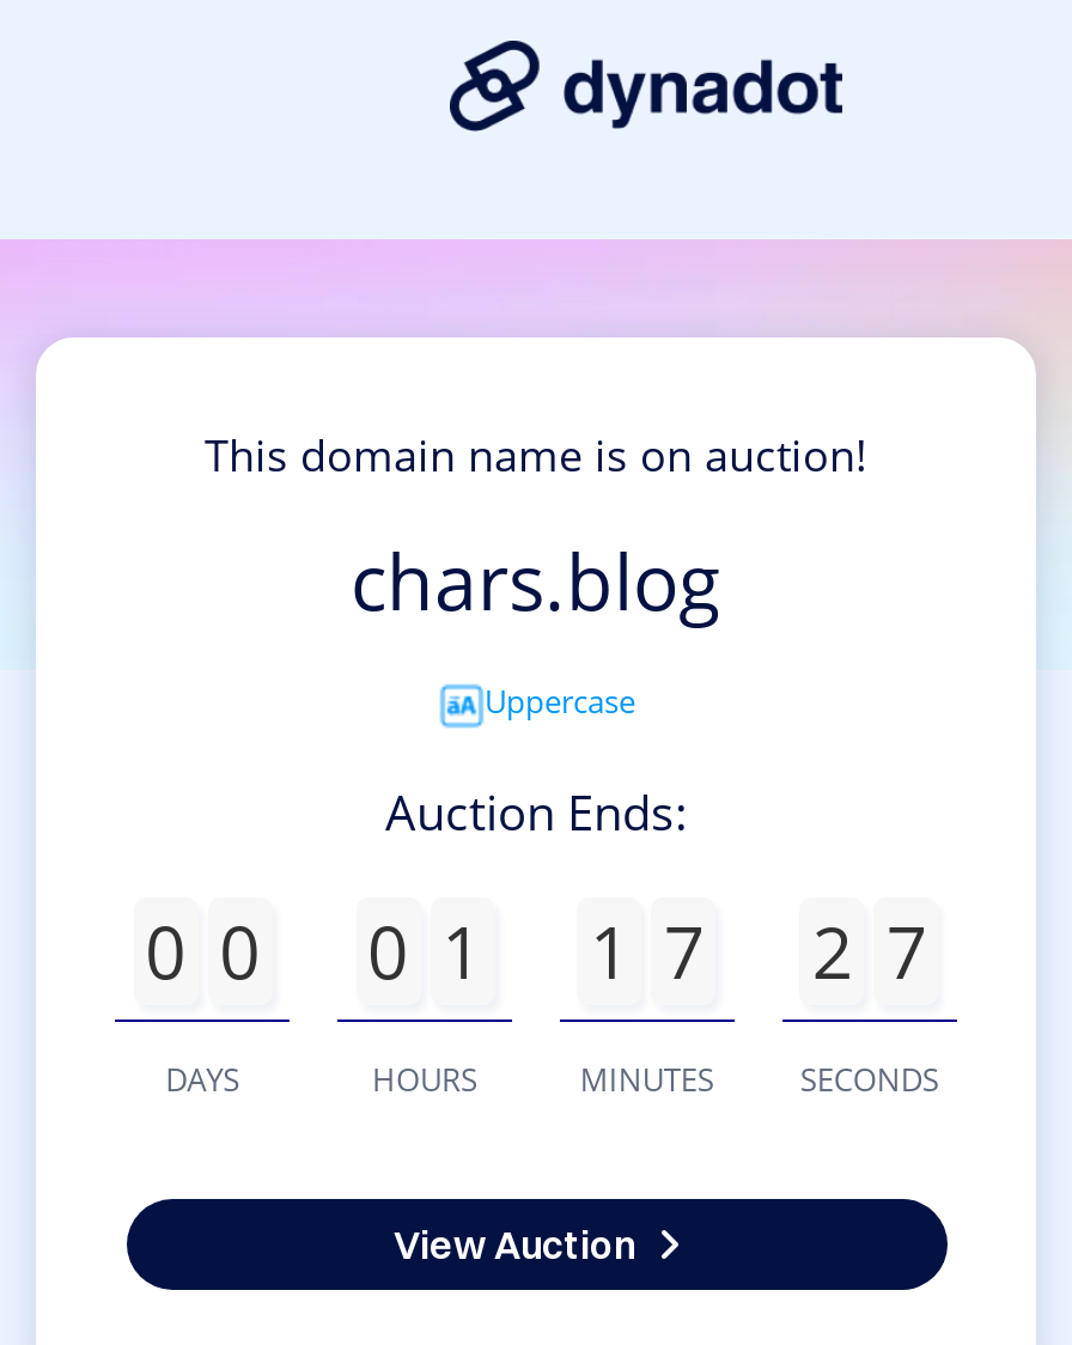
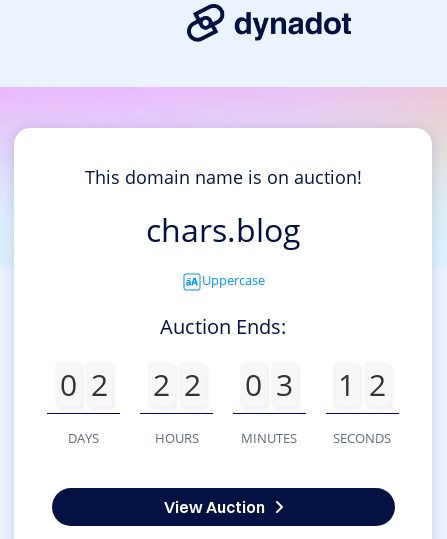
- 0 0
+ 0 2

- 0 1
+ 2 2

- 1 7
+ 0 3

- 2 7
+ 1 2
